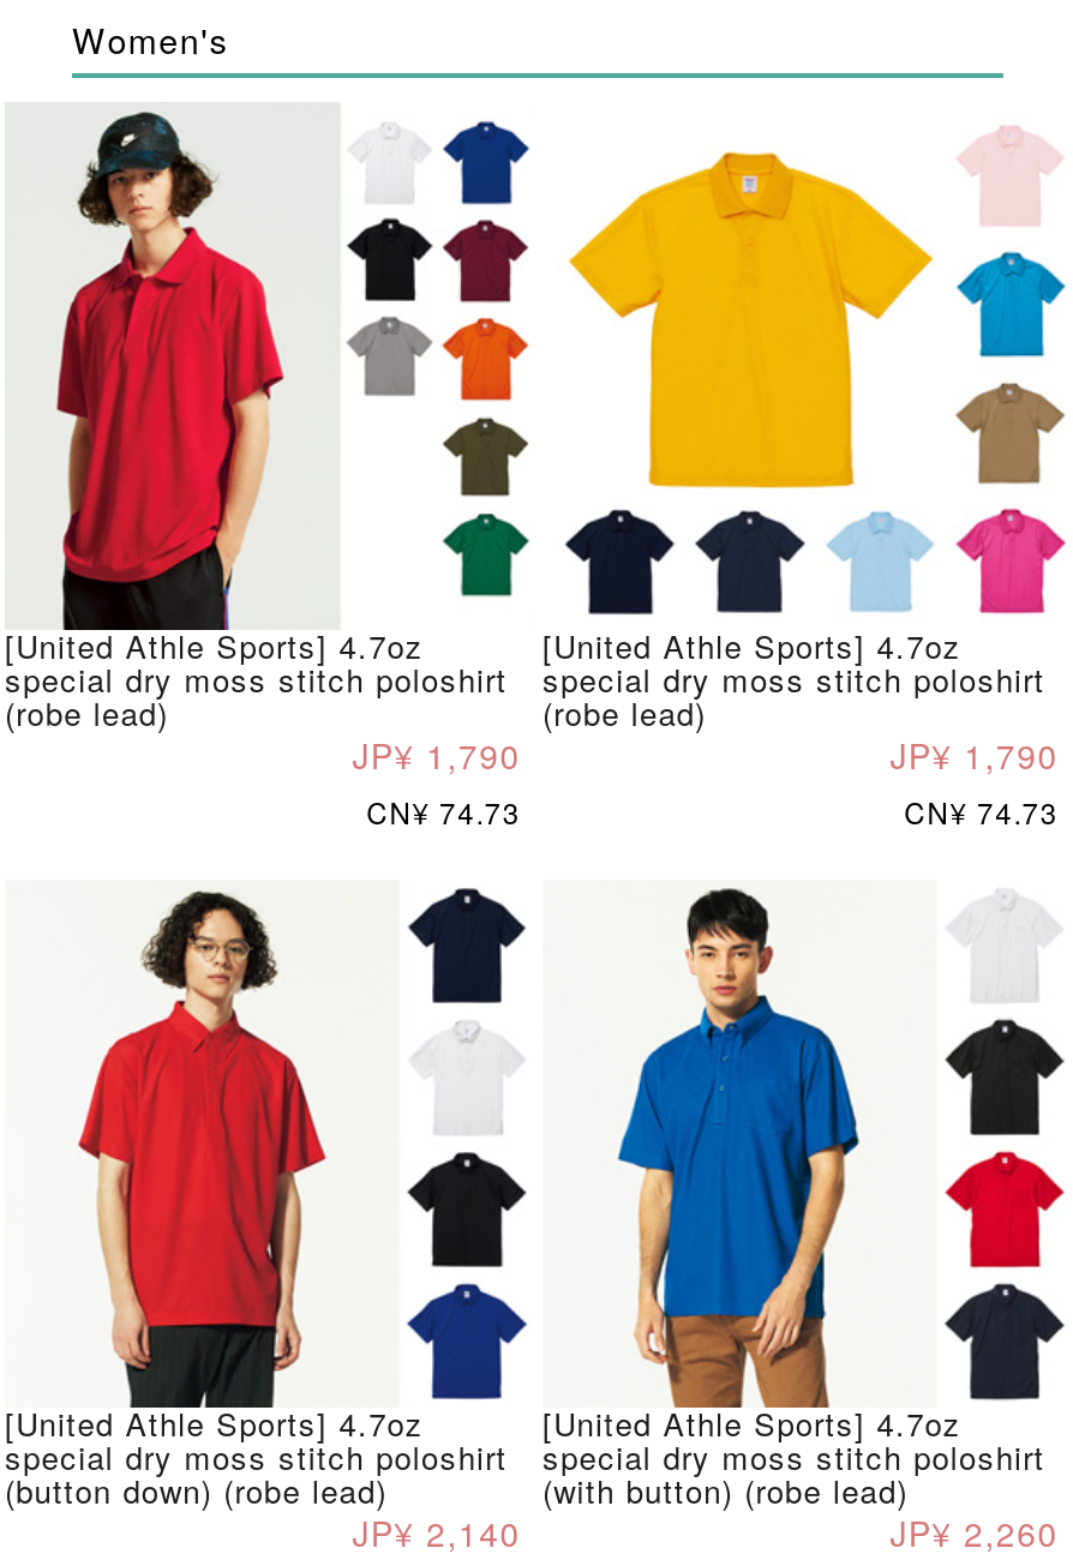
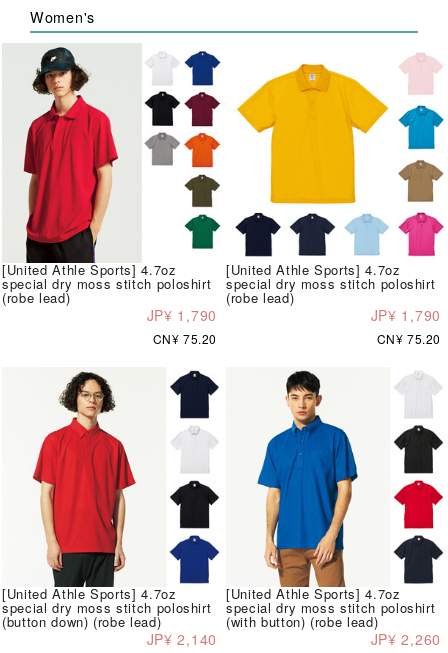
- CN¥ 74.73
+ CN¥ 75.20

- CN¥ 74.73
+ CN¥ 75.20
